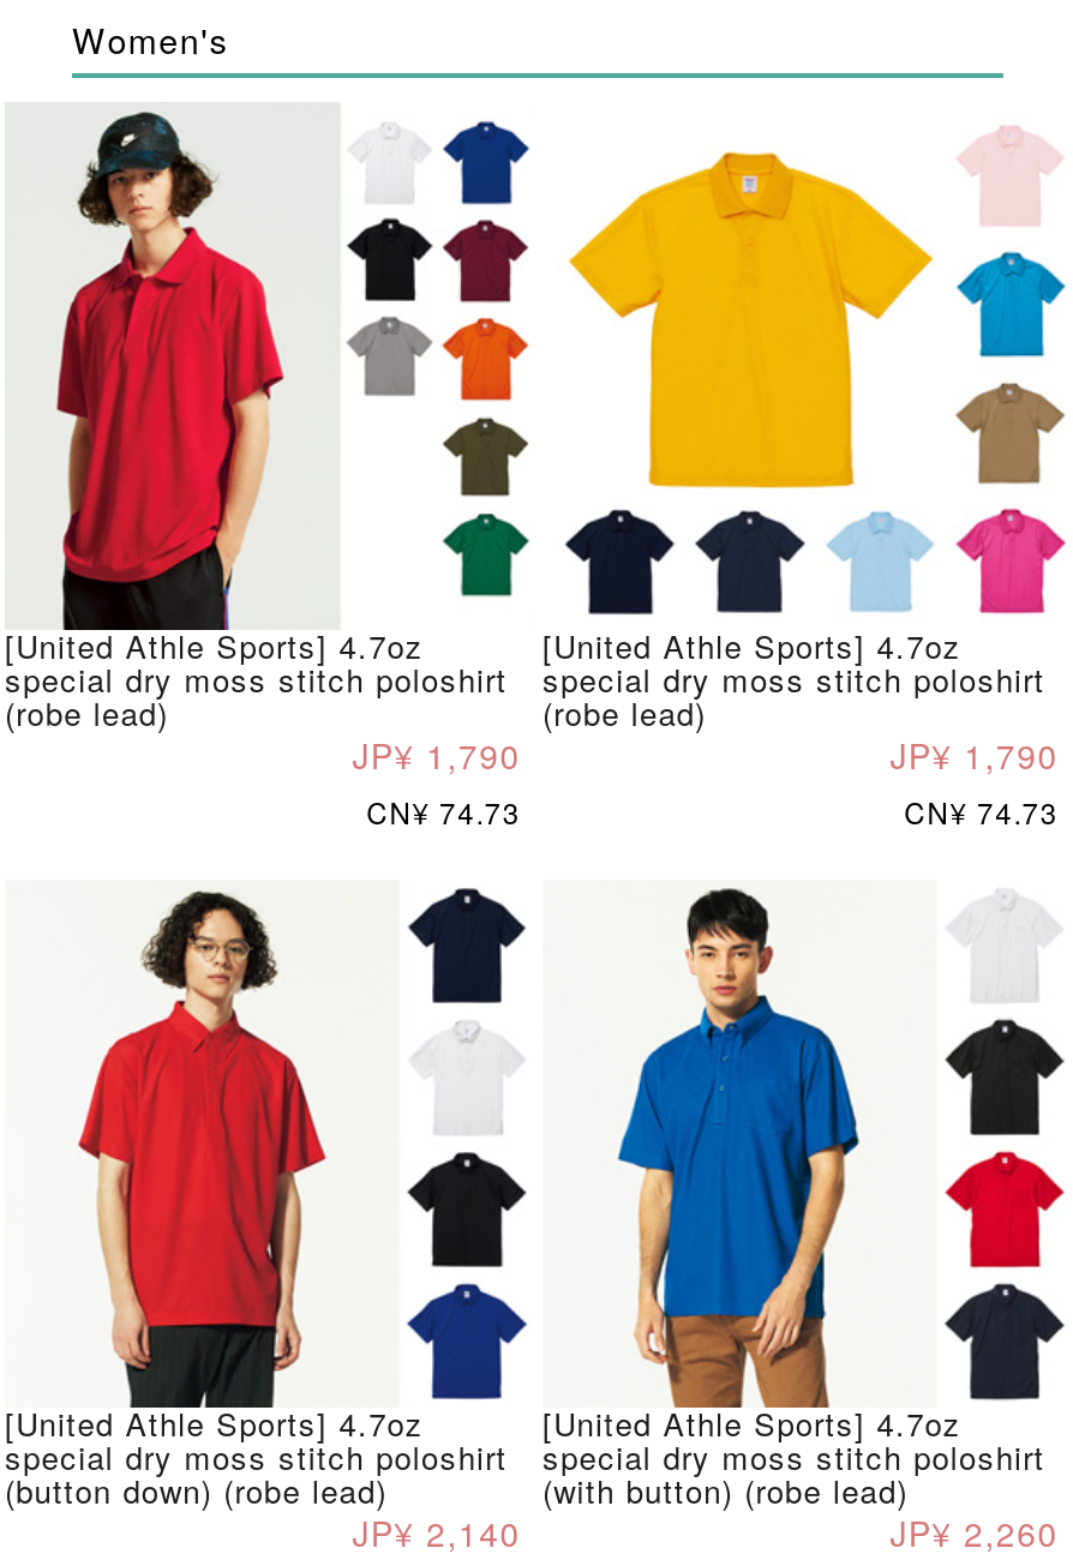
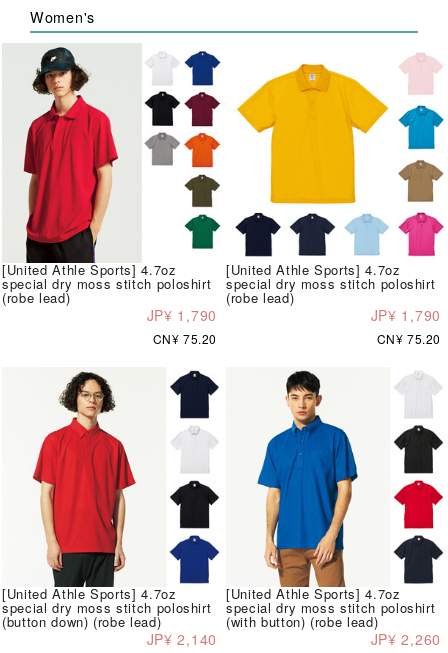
- CN¥ 74.73
+ CN¥ 75.20

- CN¥ 74.73
+ CN¥ 75.20
